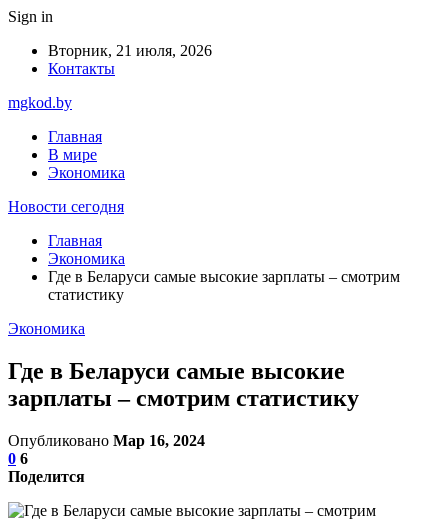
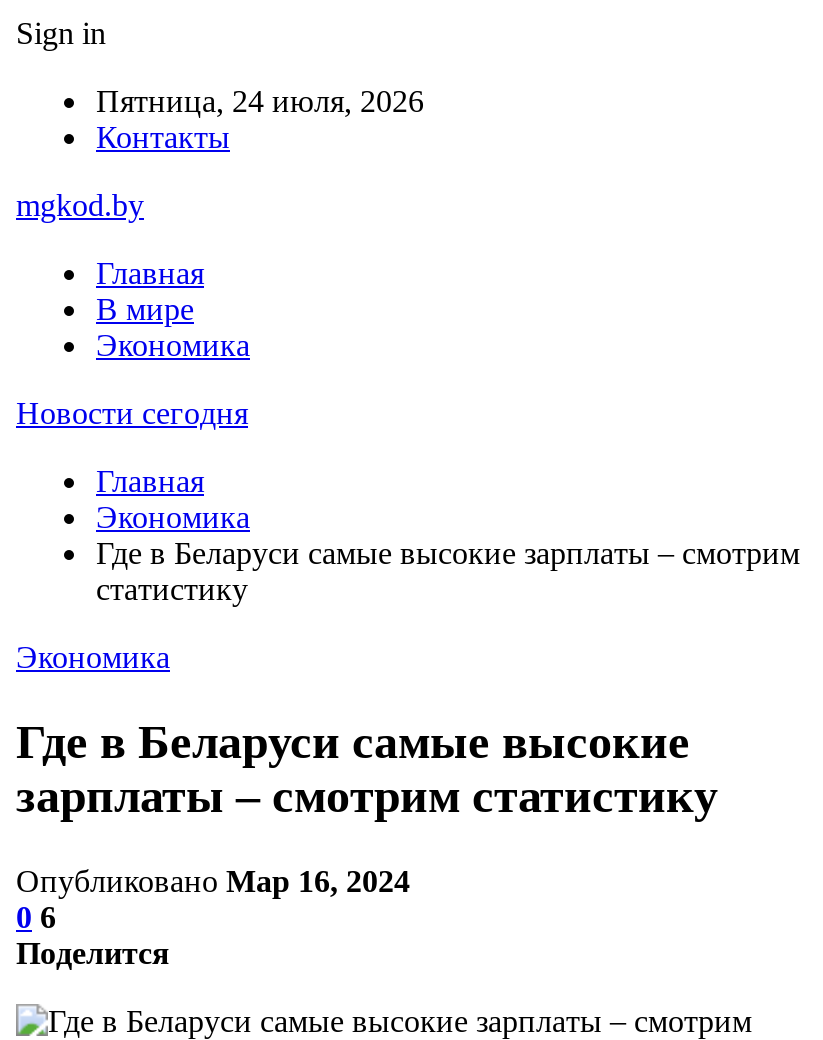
- Вторник, 21 июля, 2026
+ Пятница, 24 июля, 2026
